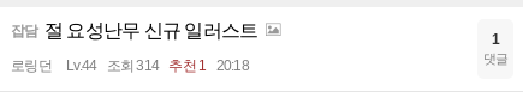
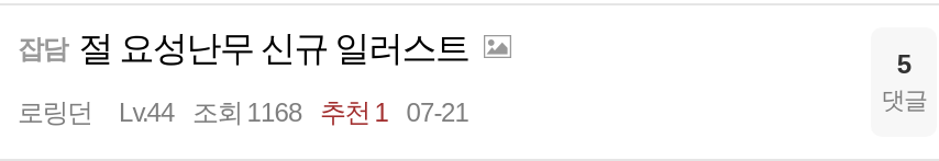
- 1
+ 5

- 로링던 Lv.44 조회 314 추천 1 20:18
+ 로링던 Lv.44 조회 1168 추천 1 07-21
